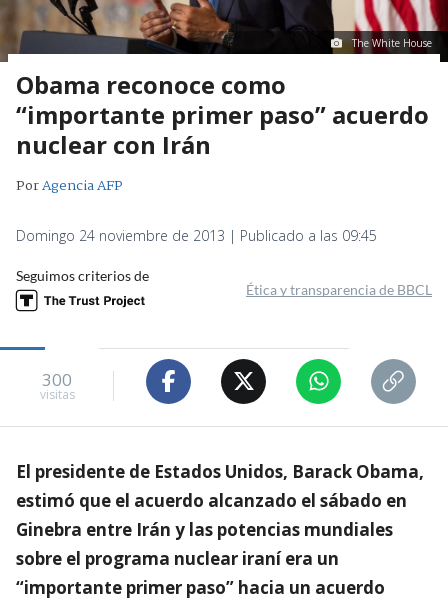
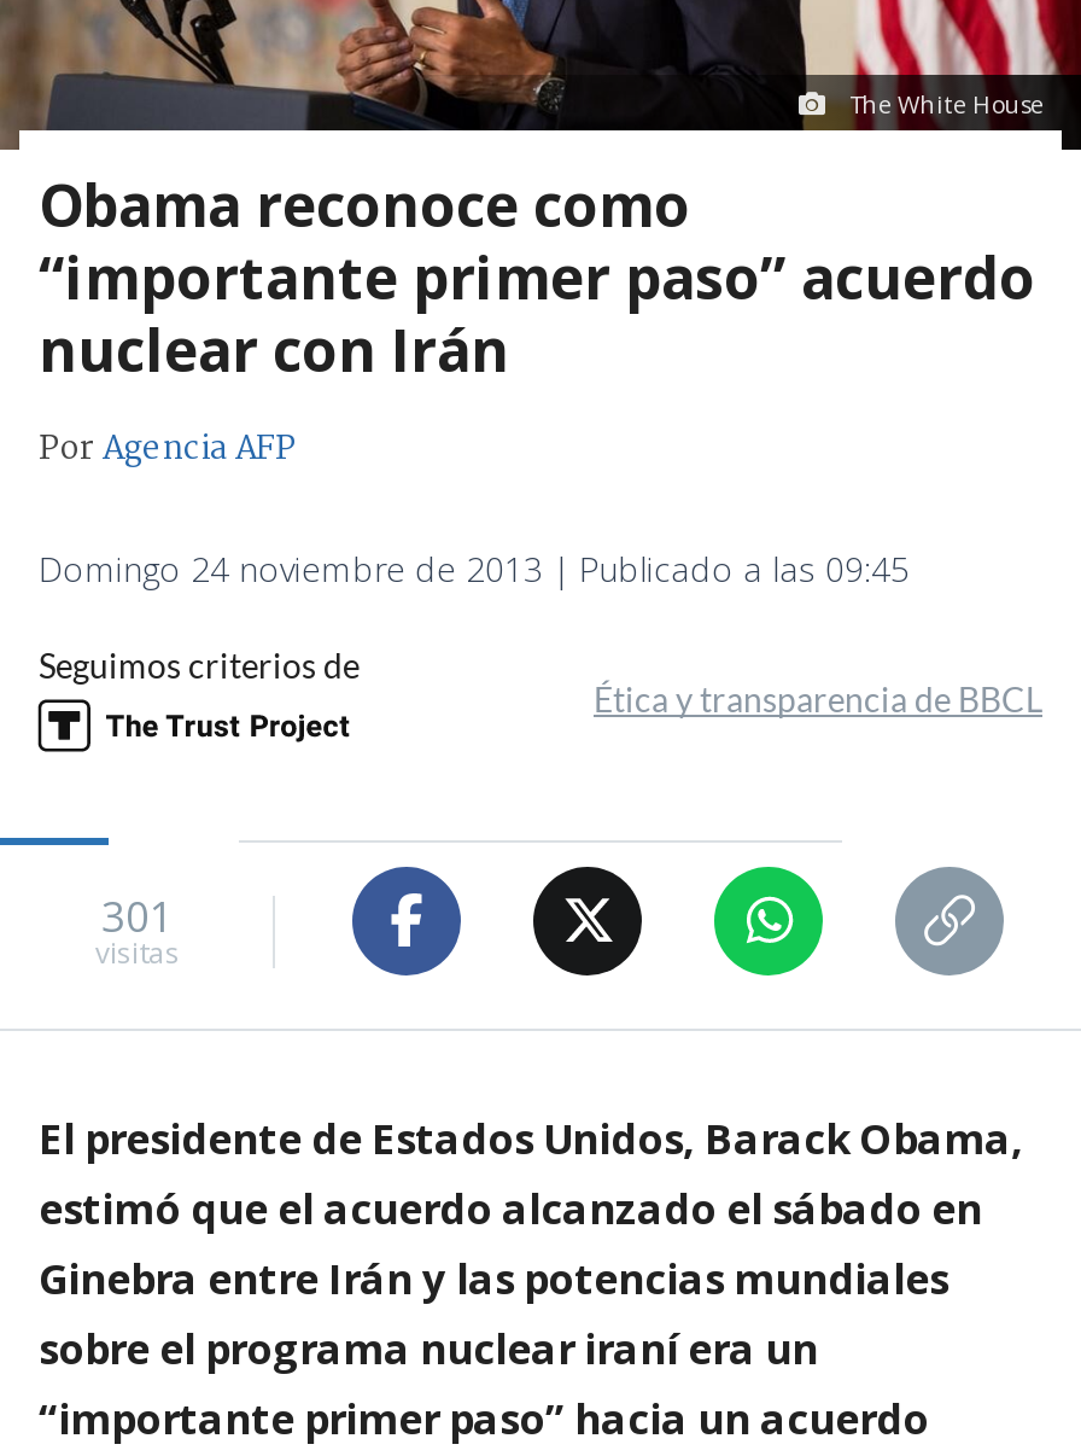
- 300
+ 301
